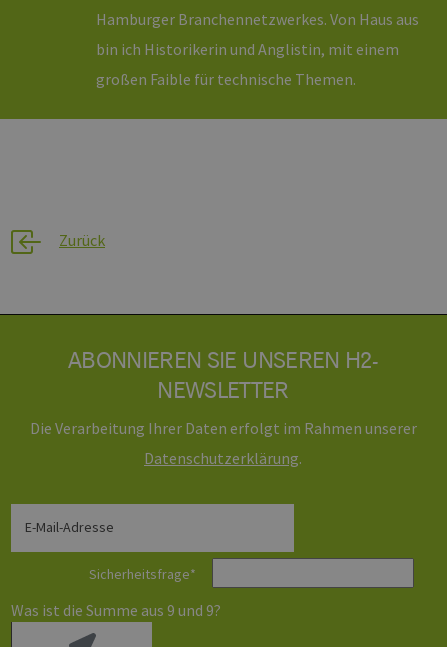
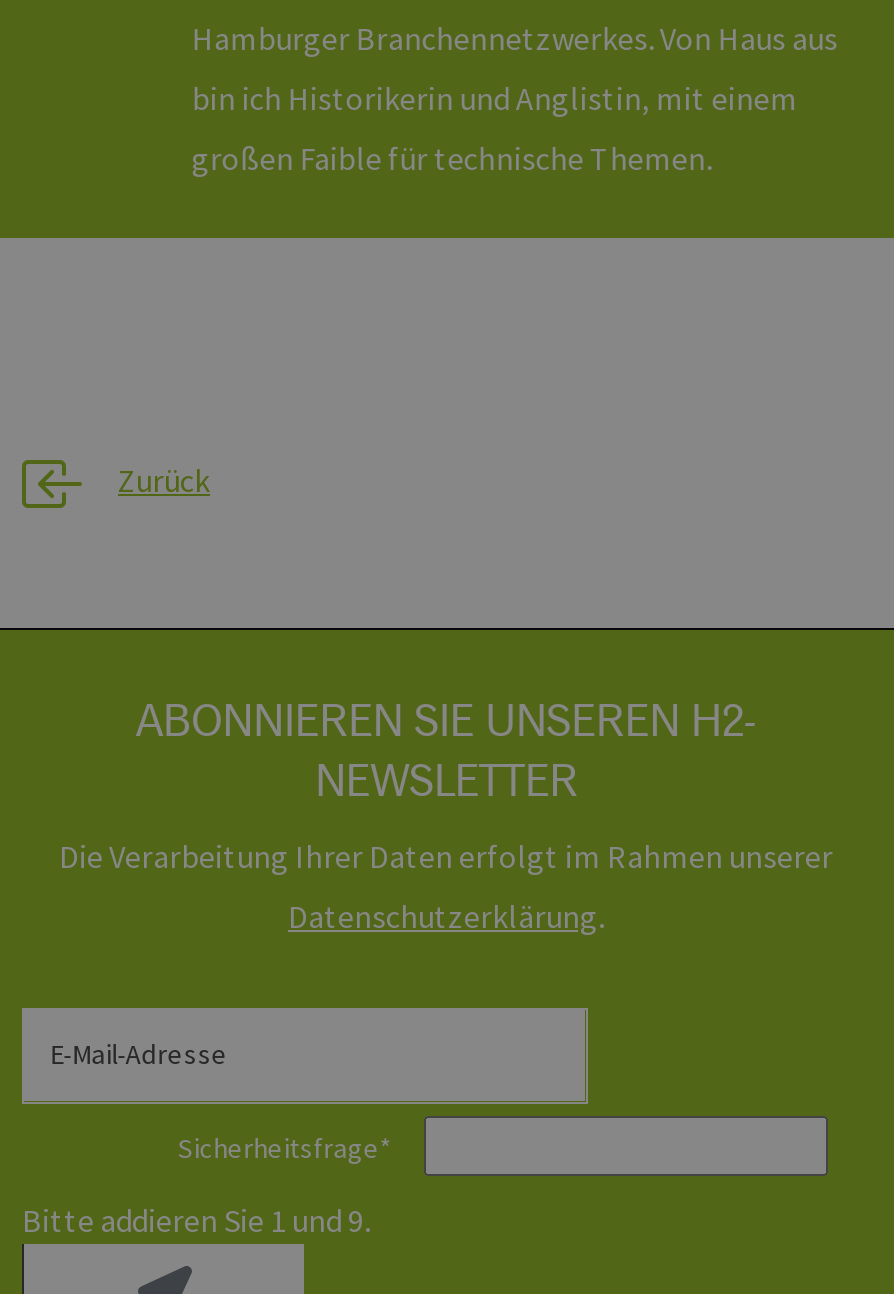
- Was ist die Summe aus 9 und 9?
+ Bitte addieren Sie 1 und 9.
